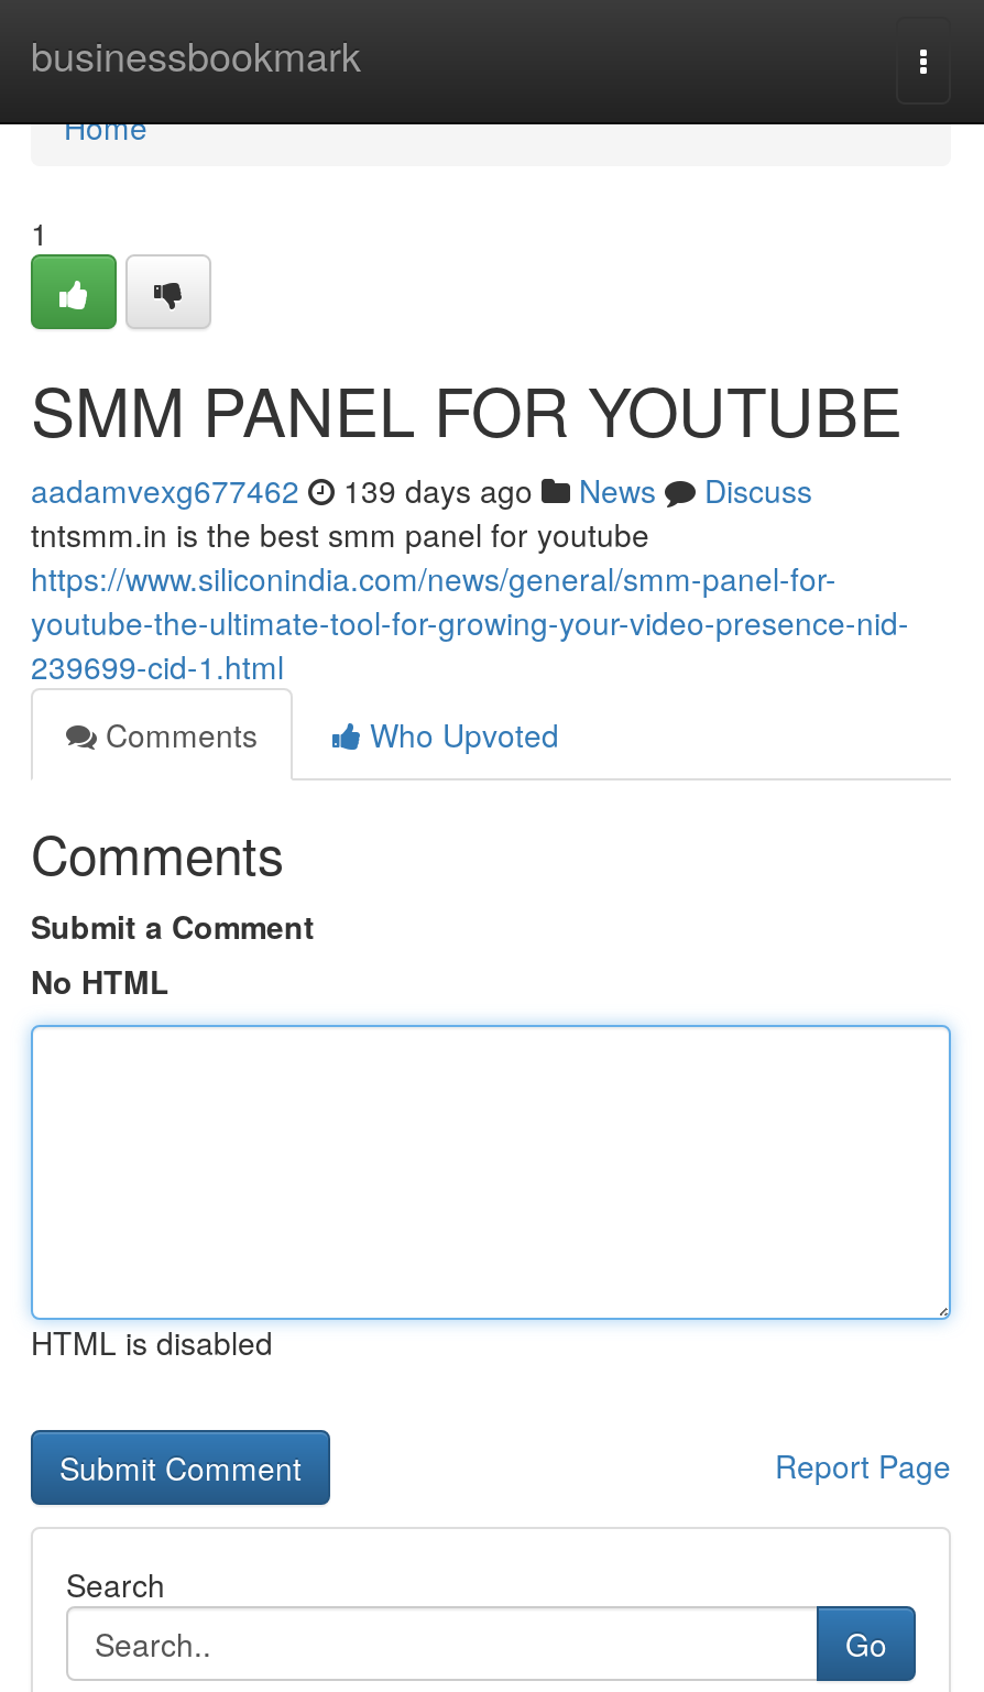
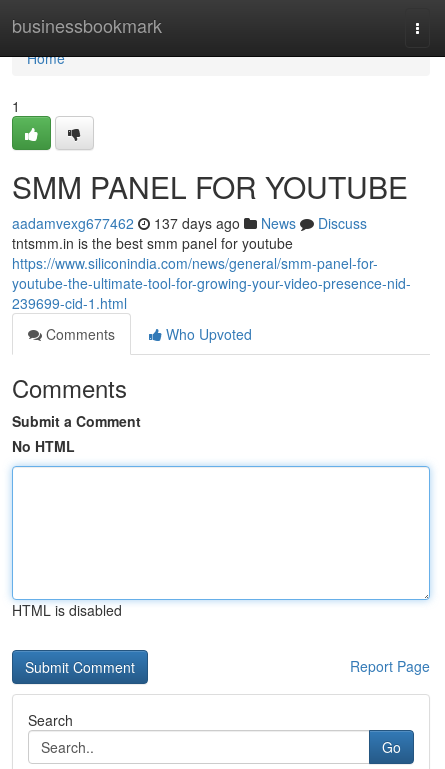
- aadamvexg677462 139 days ago News Discuss
+ aadamvexg677462 137 days ago News Discuss
